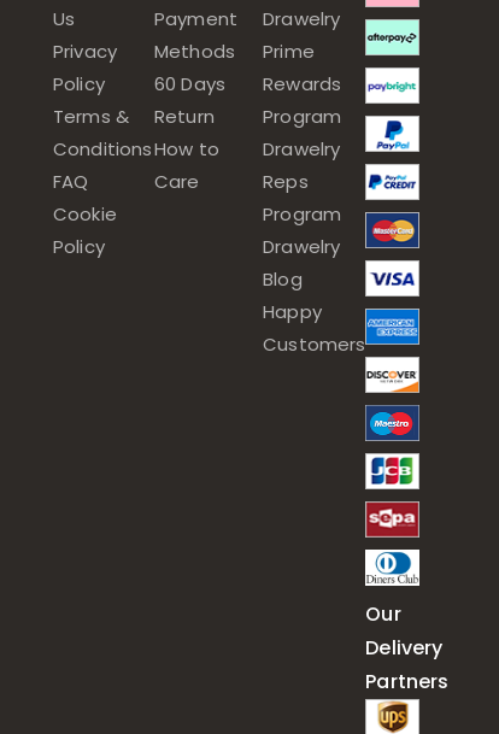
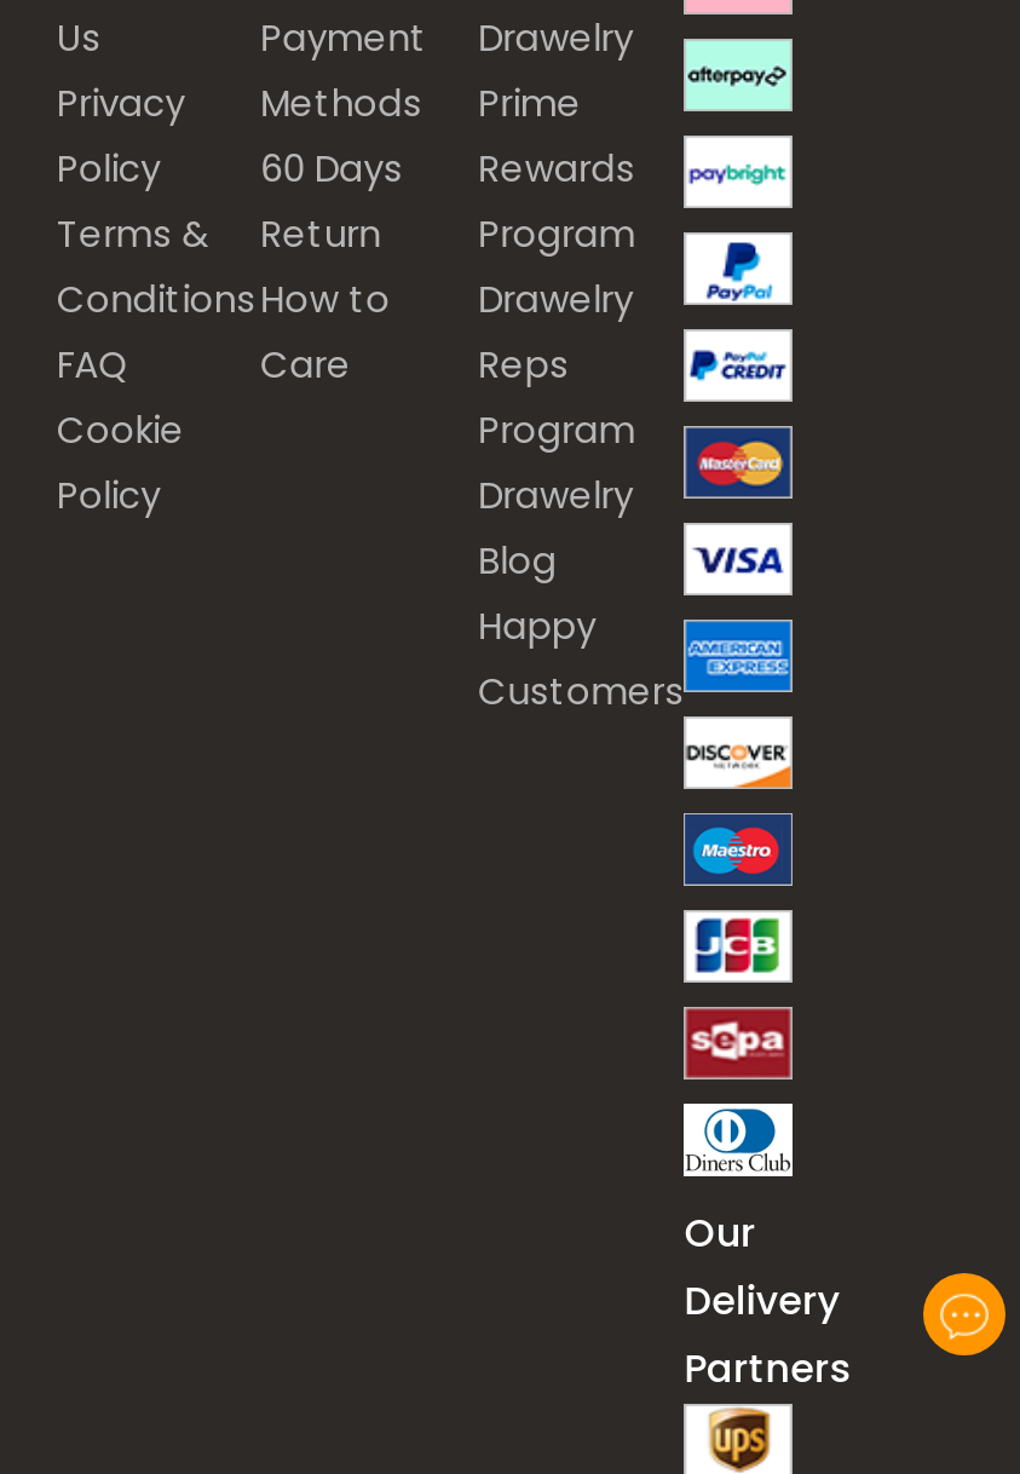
+ [image]
